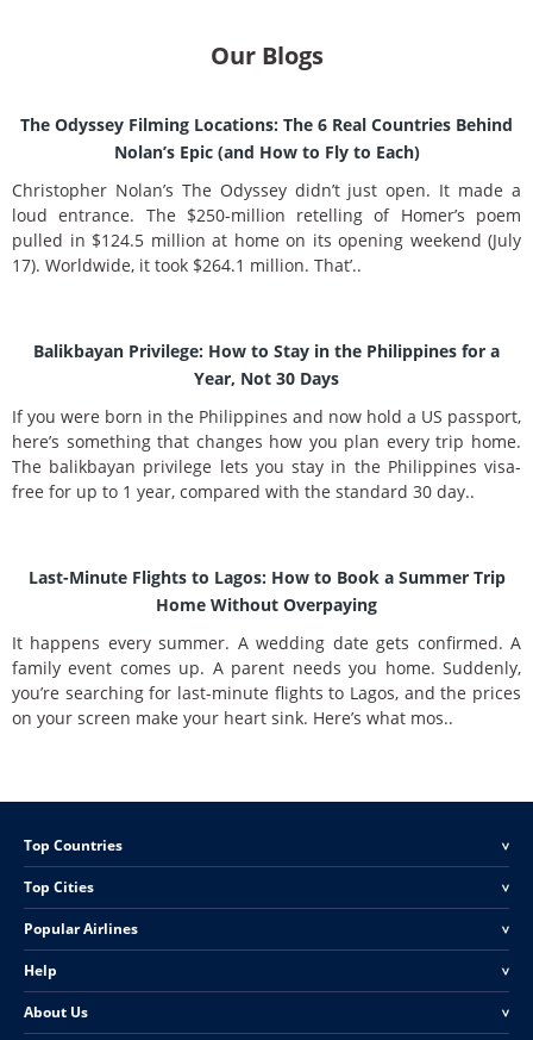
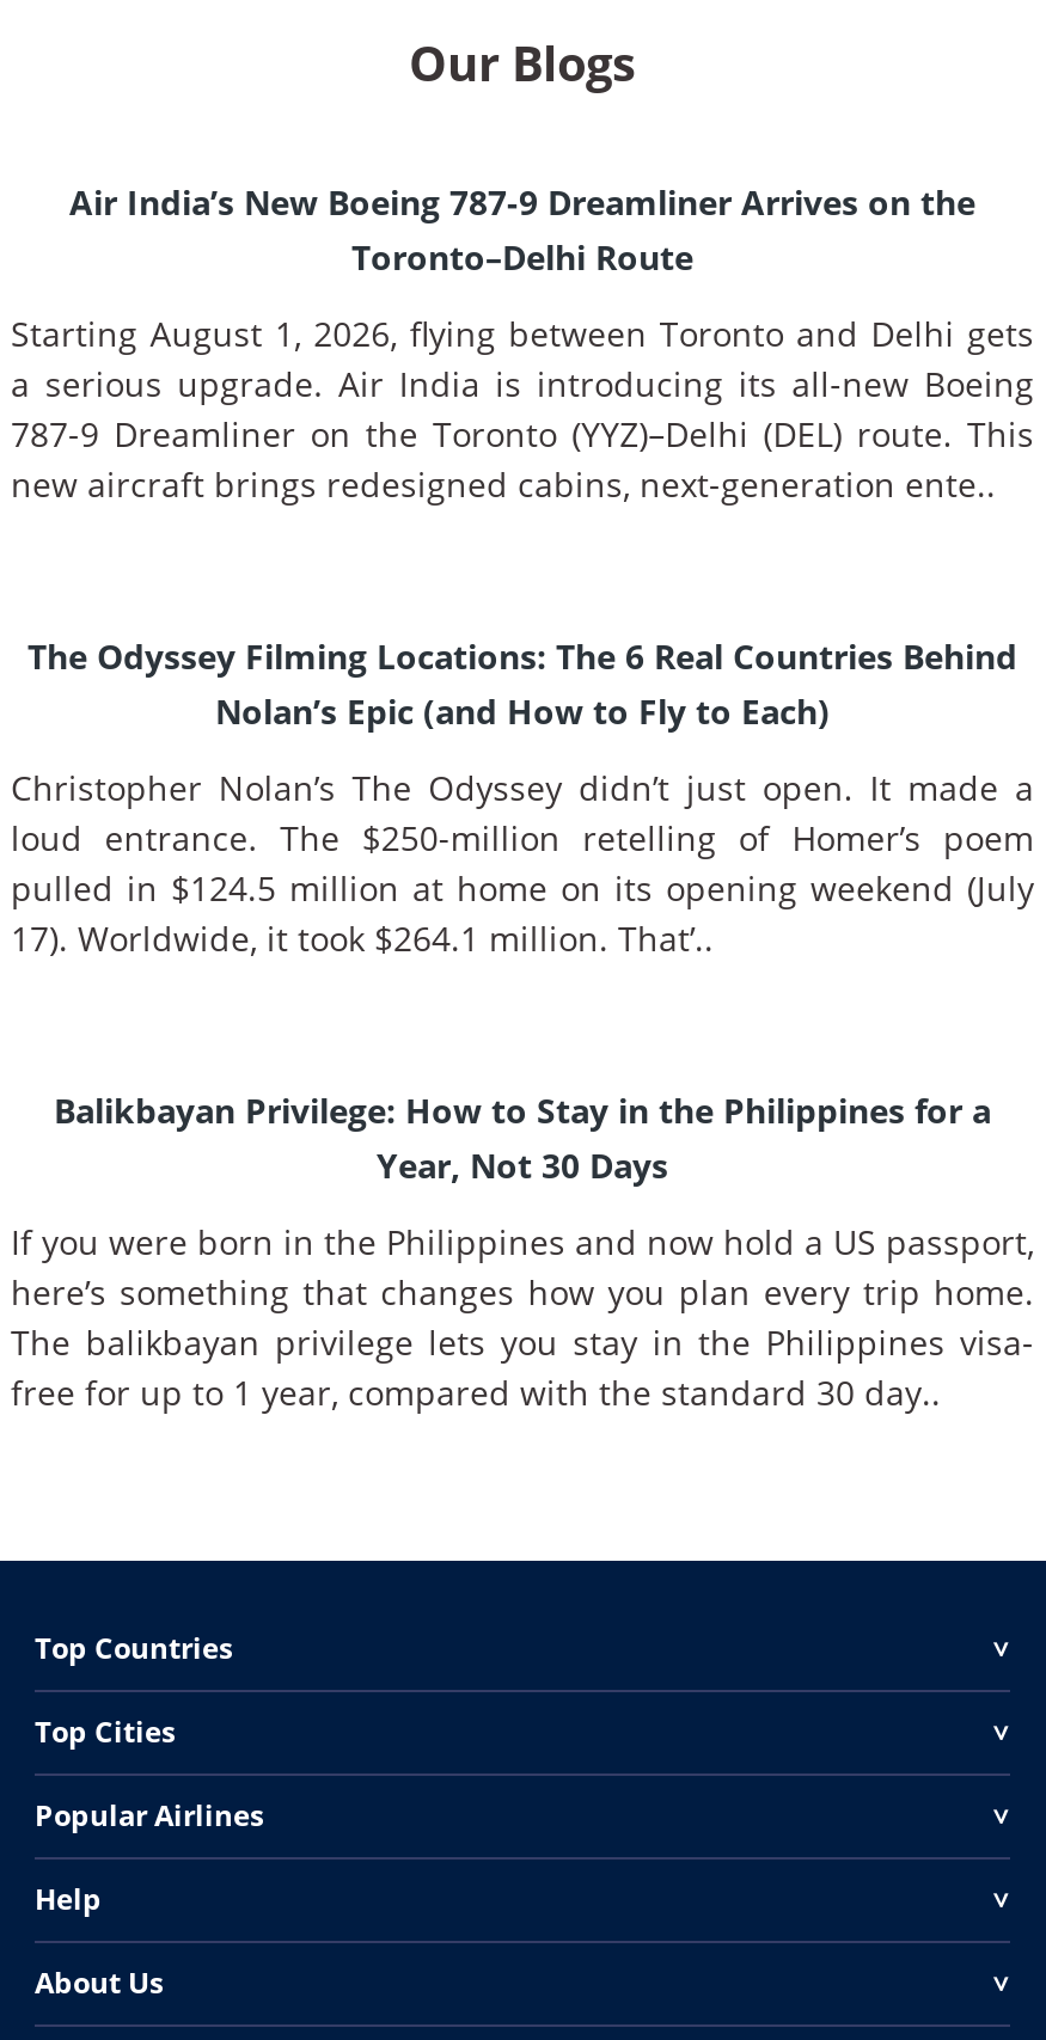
+ Air India’s New Boeing 787-9 Dreamliner Arrives on the
+ Toronto–Delhi Route
+ Starting August 1, 2026, flying between Toronto and Delhi gets
+ a serious upgrade. Air India is introducing its all-new Boeing
+ 787-9 Dreamliner on the Toronto (YYZ)–Delhi (DEL) route. This
+ new aircraft brings redesigned cabins, next-generation ente..

moved down: The Odyssey Filming Locations: The 6 Real Countries Behind | Nolan’s Epic (and How to Fly to Each) | Christopher Nolan’s The Odyssey didn’t just open. It made a | ... | The balikbayan privilege lets you stay in the Philippines visa- | free for up to 1 year, compared with the standard 30 day..

- Last-Minute Flights to Lagos: How to Book a Summer Trip
- Home Without Overpaying
- It happens every summer. A wedding date gets confirmed. A
- family event comes up. A parent needs you home. Suddenly,
- you’re searching for last-minute flights to Lagos, and the prices
- on your screen make your heart sink. Here’s what mos..
